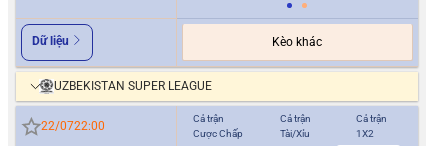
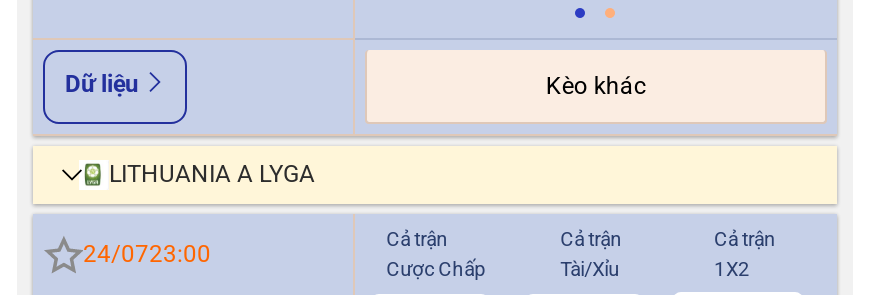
- UZBEKISTAN SUPER LEAGUE
+ LITHUANIA A LYGA

- 22/0722:00
+ 24/0723:00
